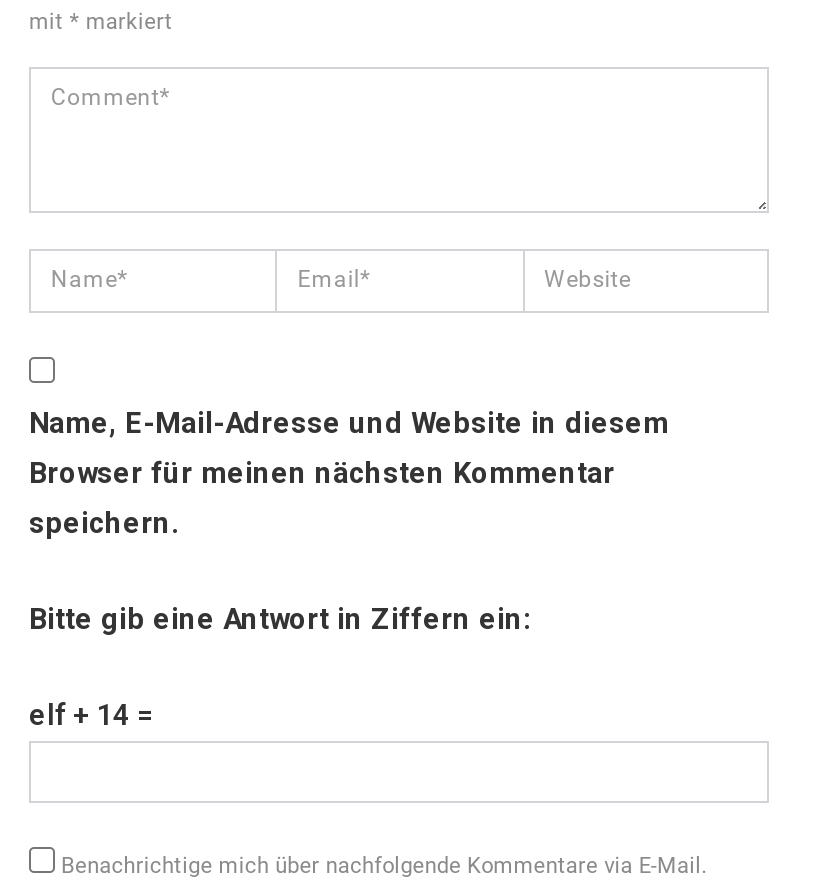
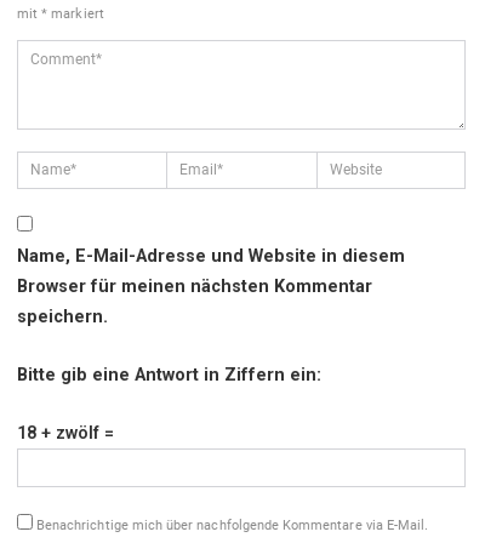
- elf + 14 =
+ 18 + zwölf =
